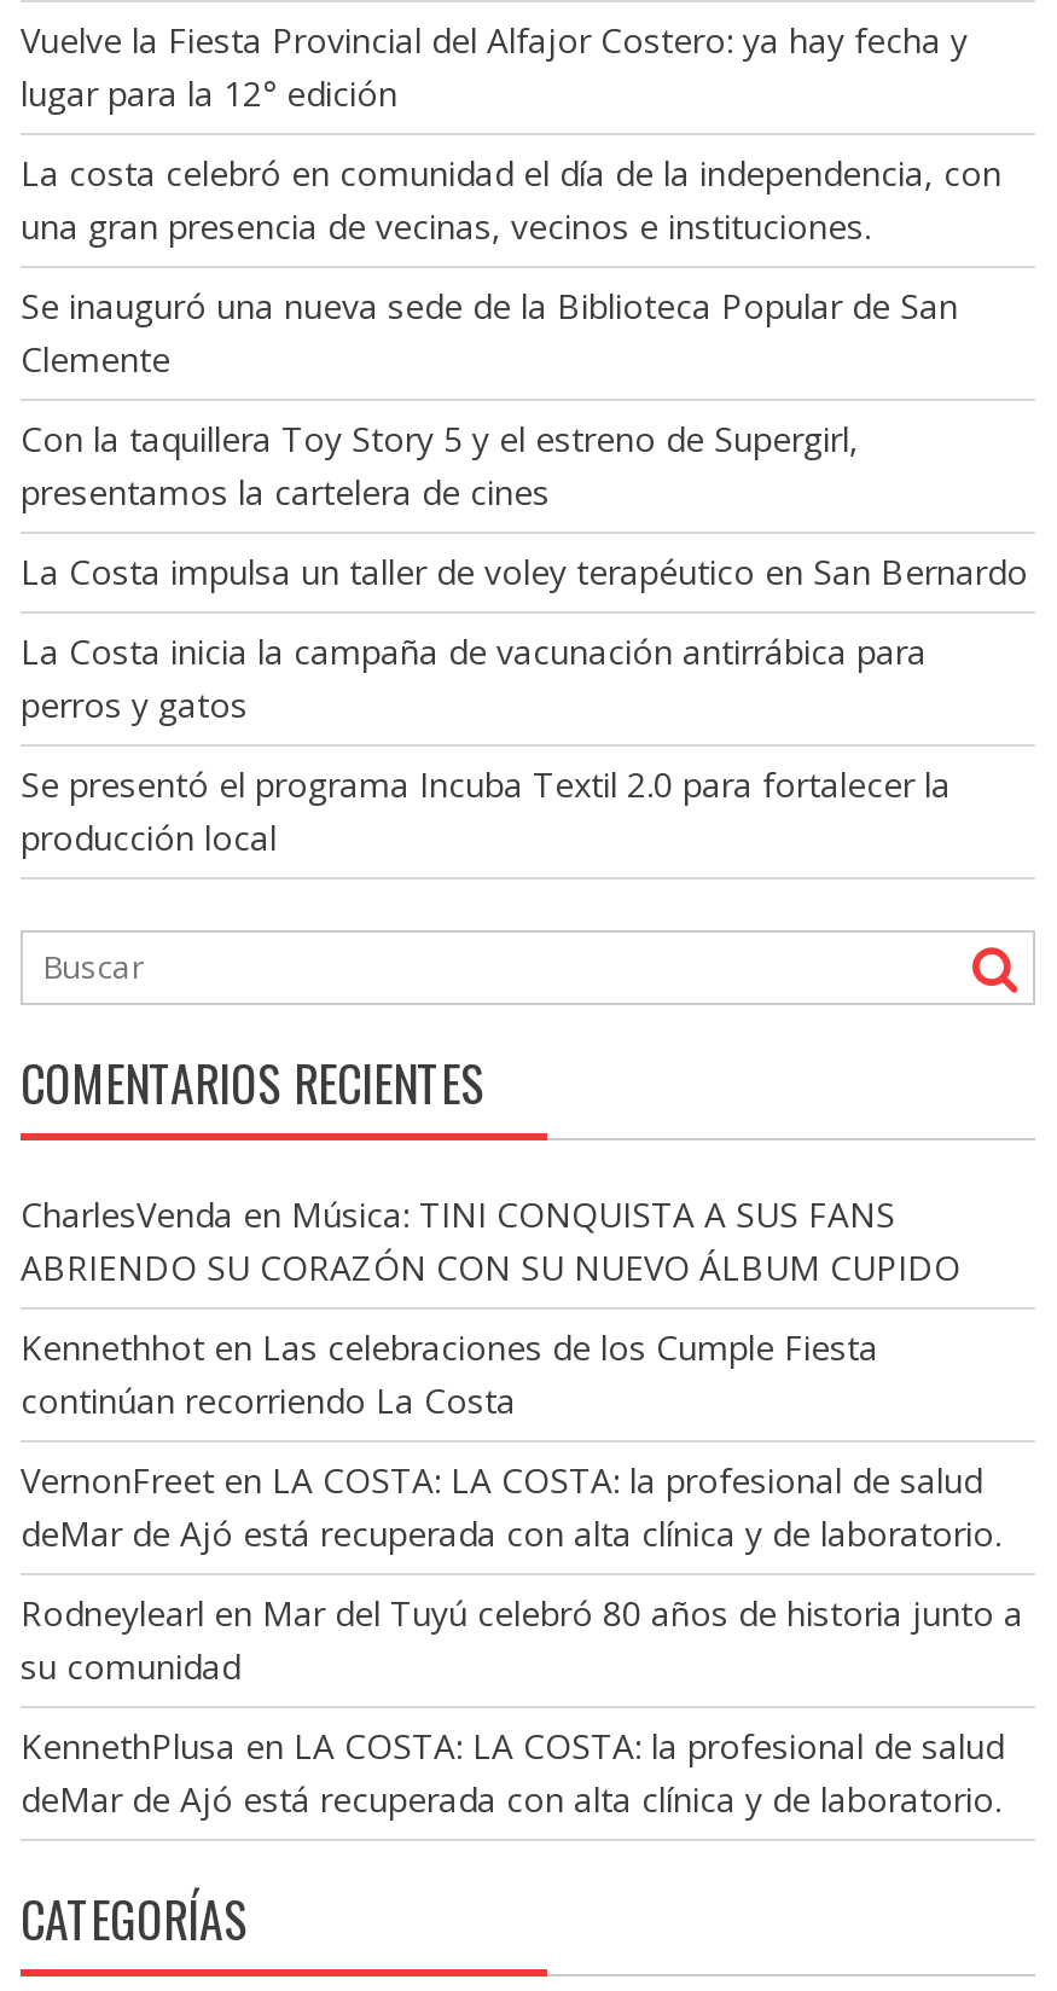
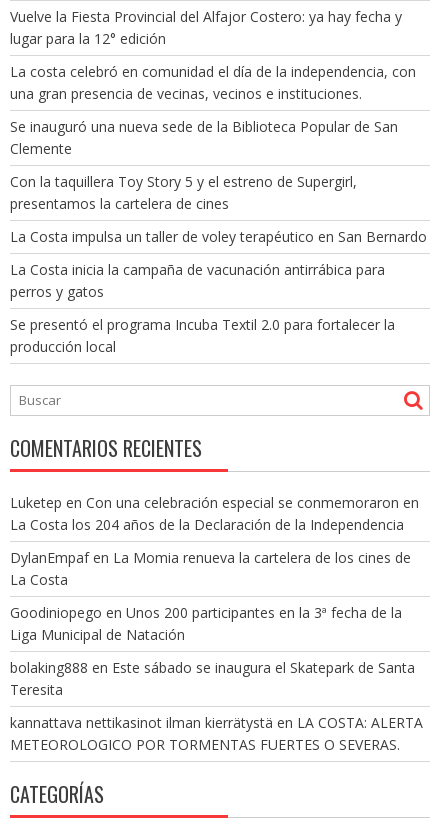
- CharlesVenda en Música: TINI CONQUISTA A SUS FANS
- ABRIENDO SU CORAZÓN CON SU NUEVO ÁLBUM CUPIDO
+ Luketep en Con una celebración especial se conmemoraron en
+ La Costa los 204 años de la Declaración de la Independencia

- Kennethhot en Las celebraciones de los Cumple Fiesta
- continúan recorriendo La Costa
+ DylanEmpaf en La Momia renueva la cartelera de los cines de
+ La Costa

- VernonFreet en LA COSTA: LA COSTA: la profesional de salud
- deMar de Ajó está recuperada con alta clínica y de laboratorio.
+ Goodiniopego en Unos 200 participantes en la 3ª fecha de la
+ Liga Municipal de Natación

- Rodneylearl en Mar del Tuyú celebró 80 años de historia junto a
- su comunidad
+ bolaking888 en Este sábado se inaugura el Skatepark de Santa
+ Teresita

- KennethPlusa en LA COSTA: LA COSTA: la profesional de salud
- deMar de Ajó está recuperada con alta clínica y de laboratorio.
+ kannattava nettikasinot ilman kierrätystä en LA COSTA: ALERTA
+ METEOROLOGICO POR TORMENTAS FUERTES O SEVERAS.
